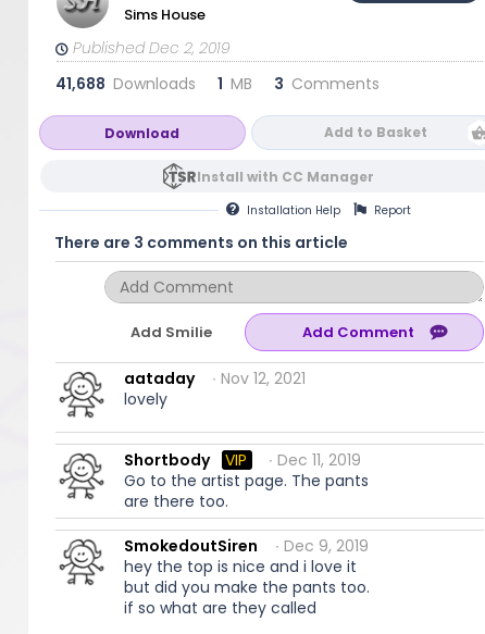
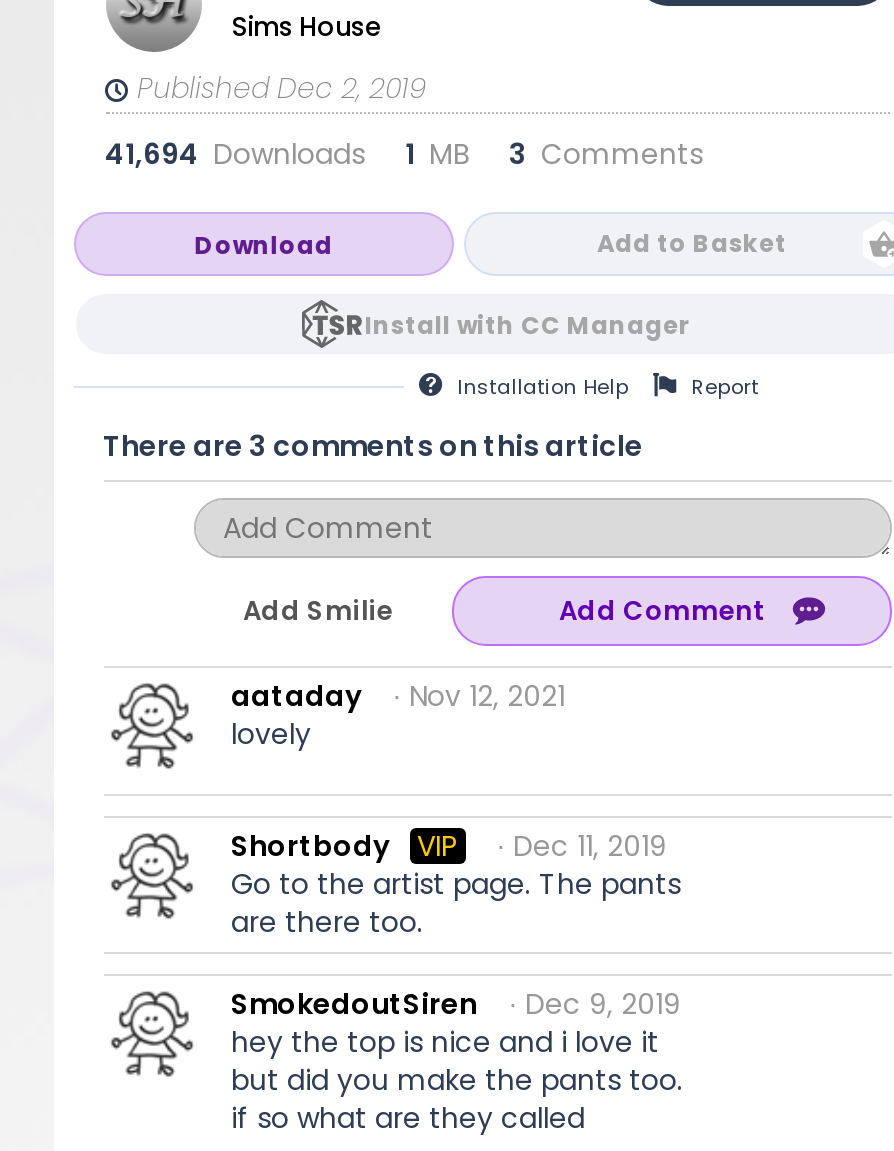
- 41,688 Downloads 1 MB 3 Comments
+ 41,694 Downloads 1 MB 3 Comments
